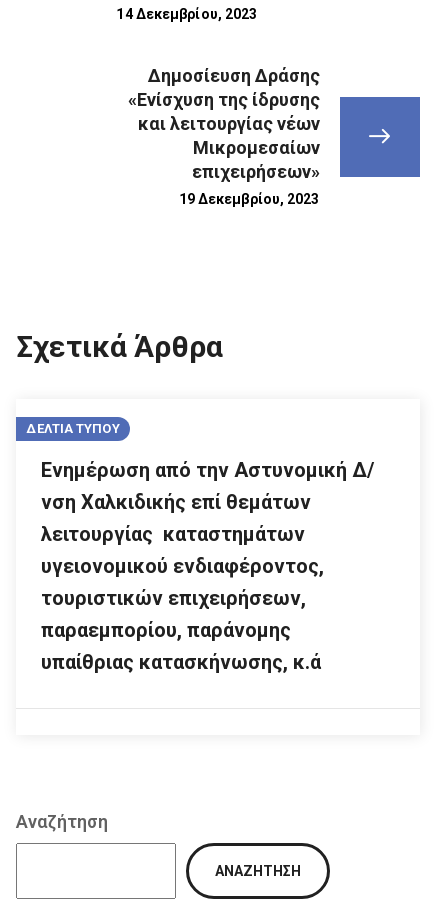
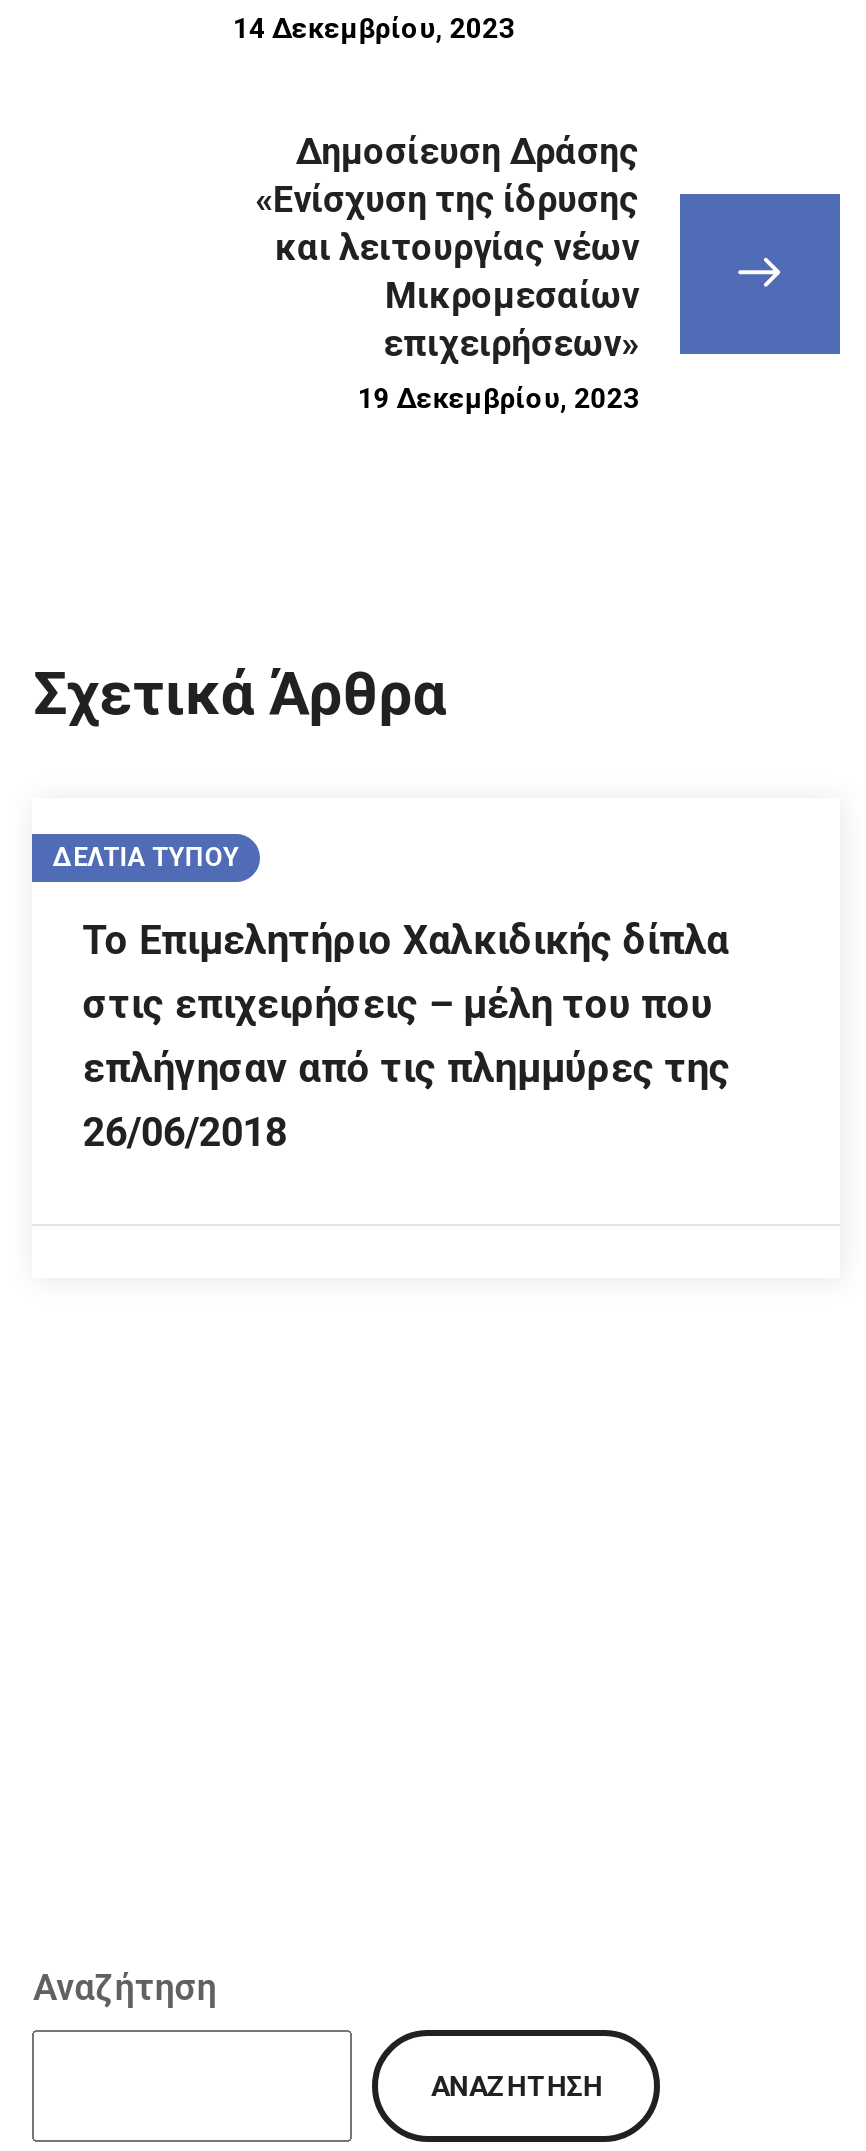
- Ενημέρωση από την Αστυνομική Δ/
- νση Χαλκιδικής επί θεμάτων
- λειτουργίας καταστημάτων
- υγειονομικού ενδιαφέροντος,
- τουριστικών επιχειρήσεων,
- παραεμπορίου, παράνομης
- υπαίθριας κατασκήνωσης, κ.ά
+ Το Επιμελητήριο Χαλκιδικής δίπλα
+ στις επιχειρήσεις – μέλη του που
+ επλήγησαν από τις πλημμύρες της
+ 26/06/2018
